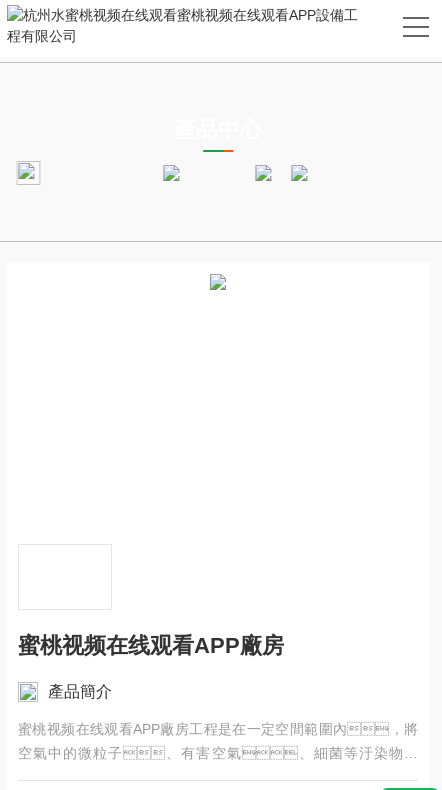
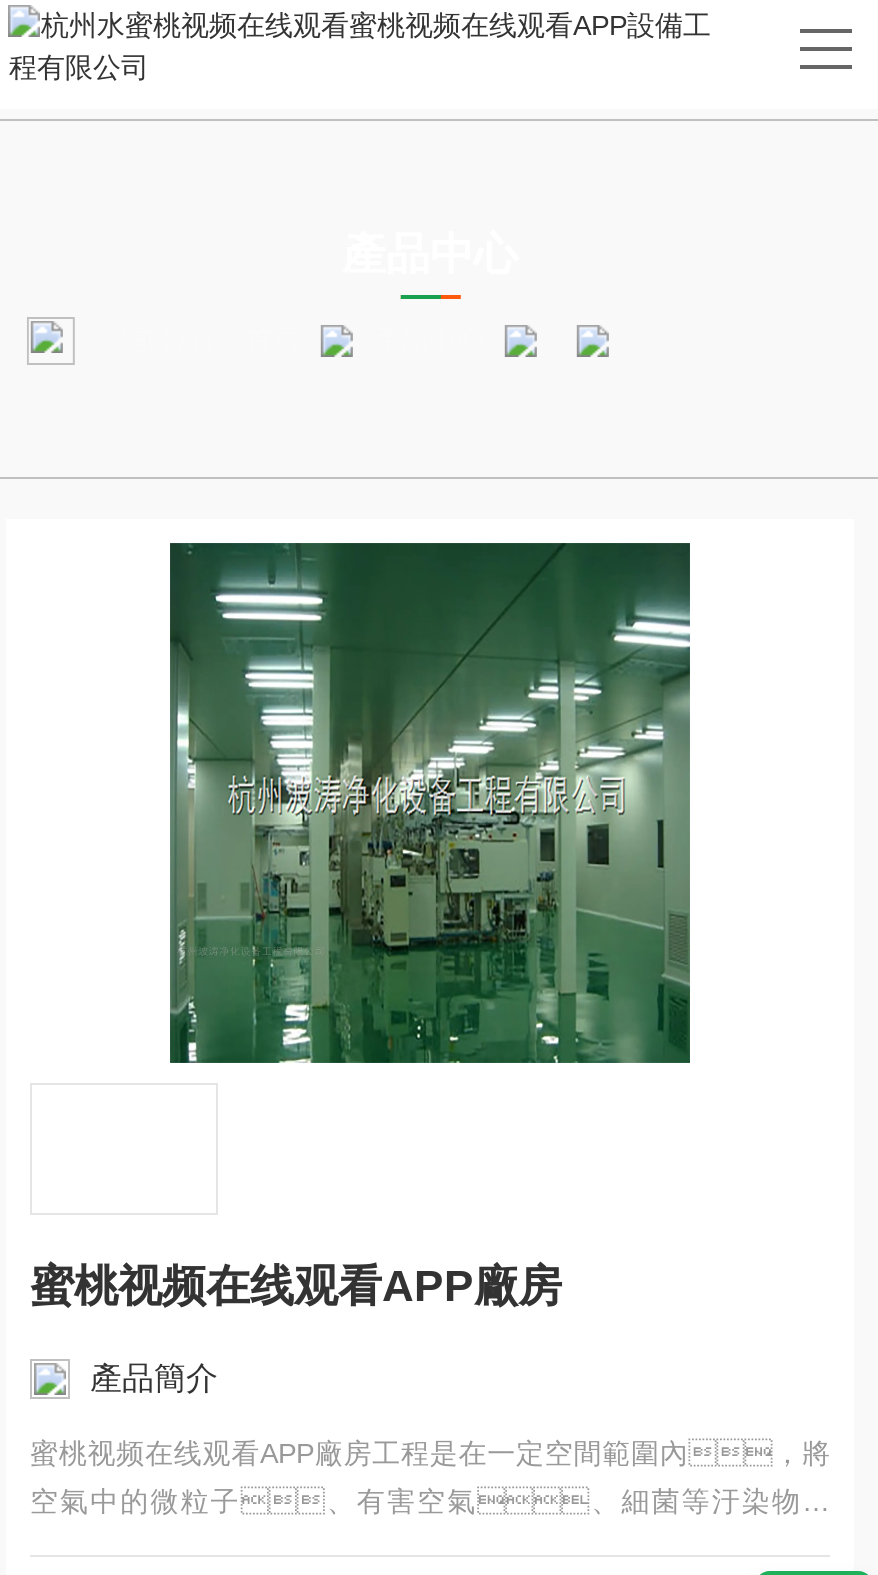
+ [image]
